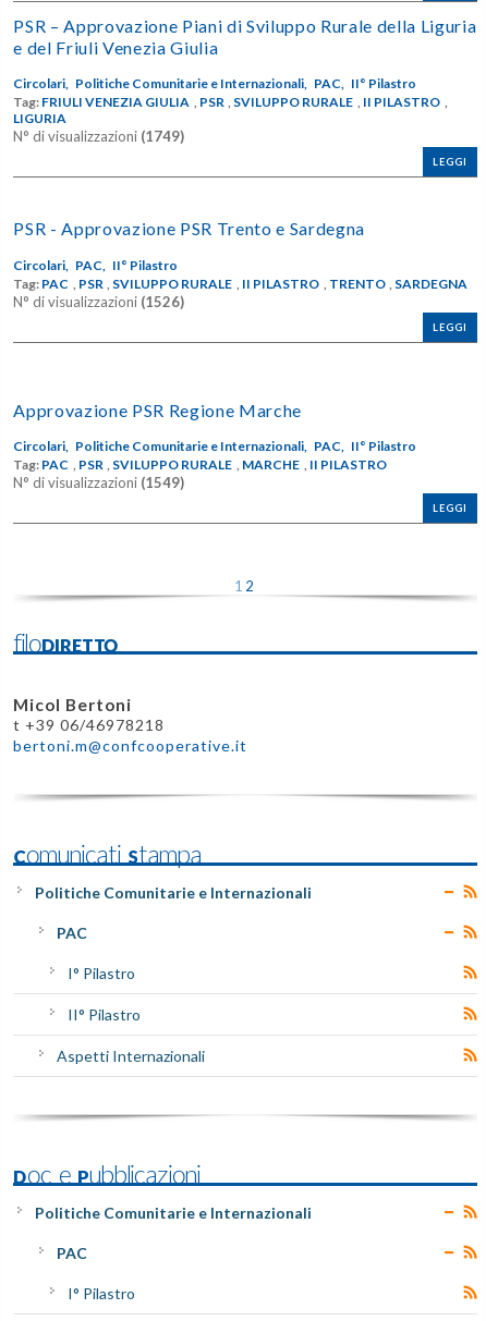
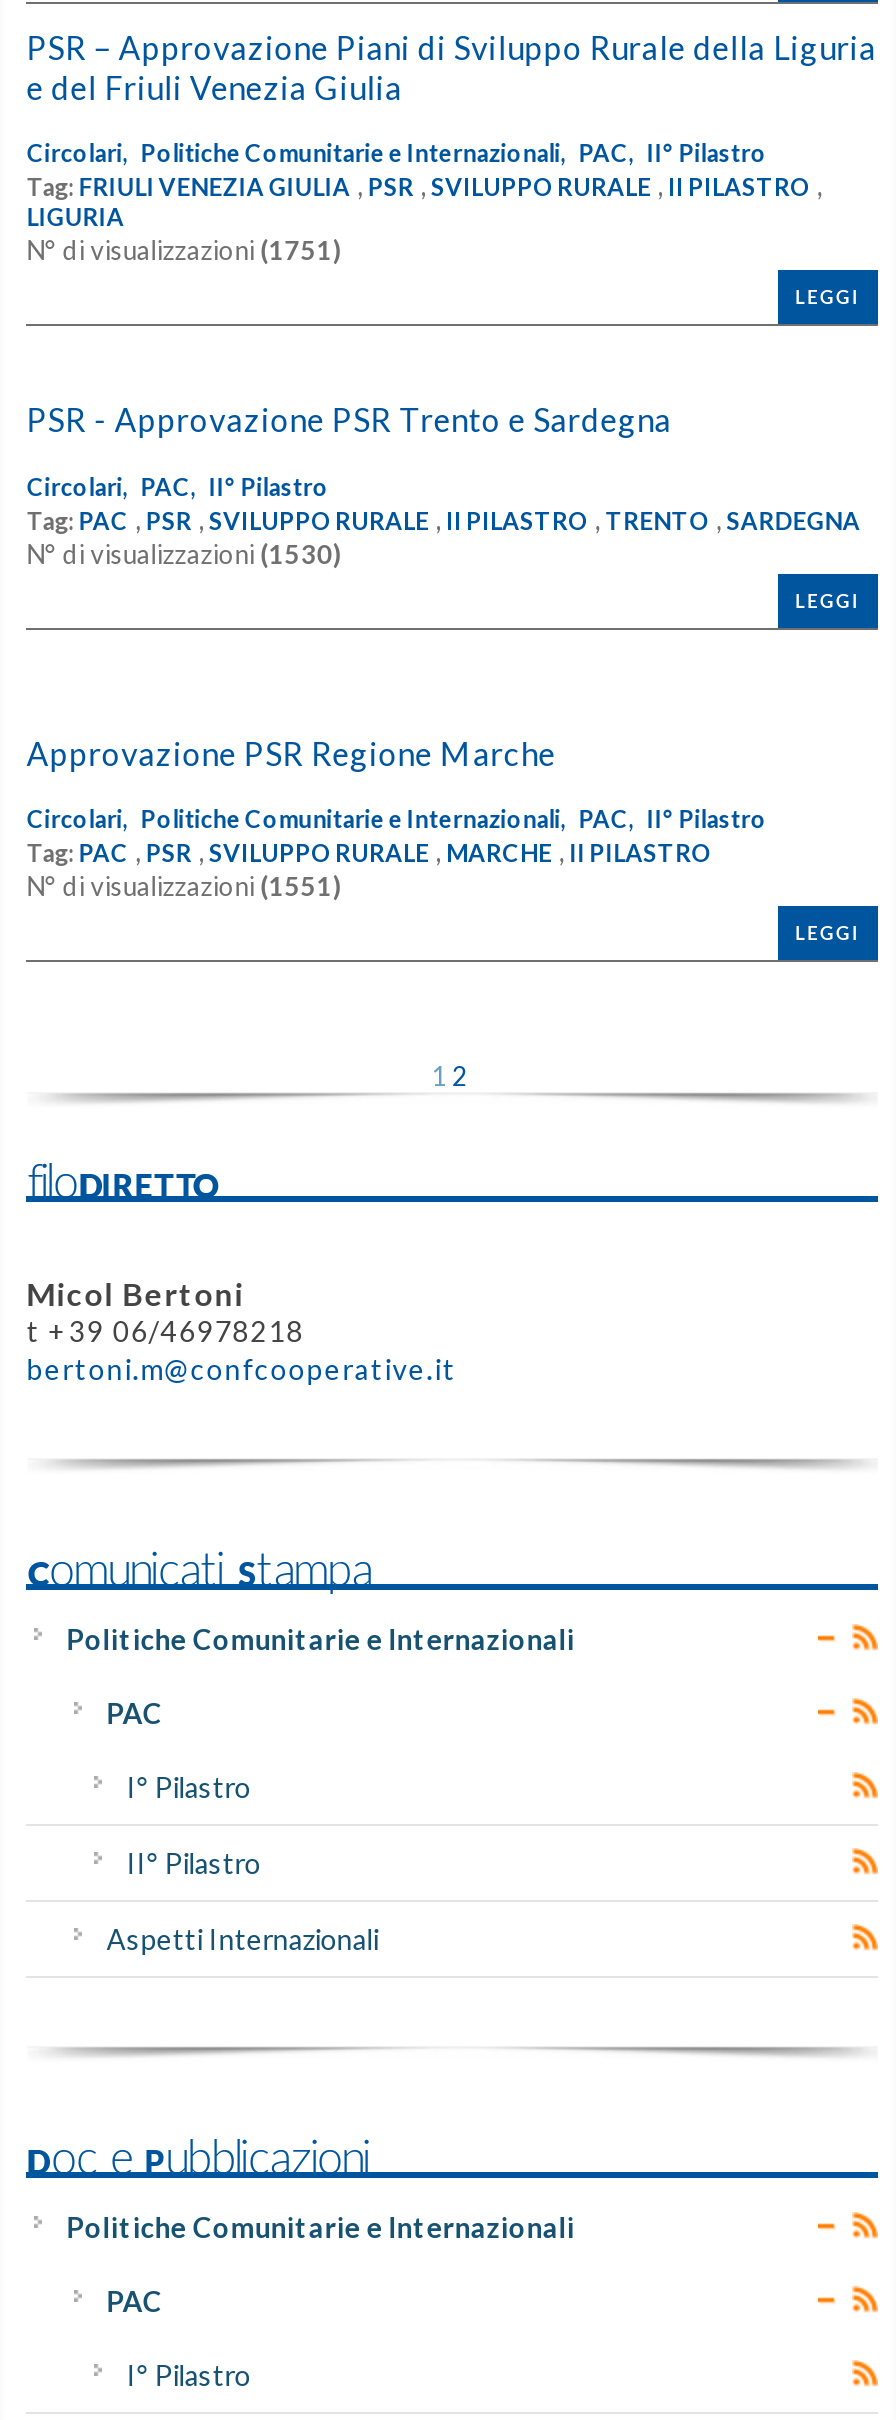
- N° di visualizzazioni (1749)
+ N° di visualizzazioni (1751)

- N° di visualizzazioni (1526)
+ N° di visualizzazioni (1530)

- N° di visualizzazioni (1549)
+ N° di visualizzazioni (1551)
